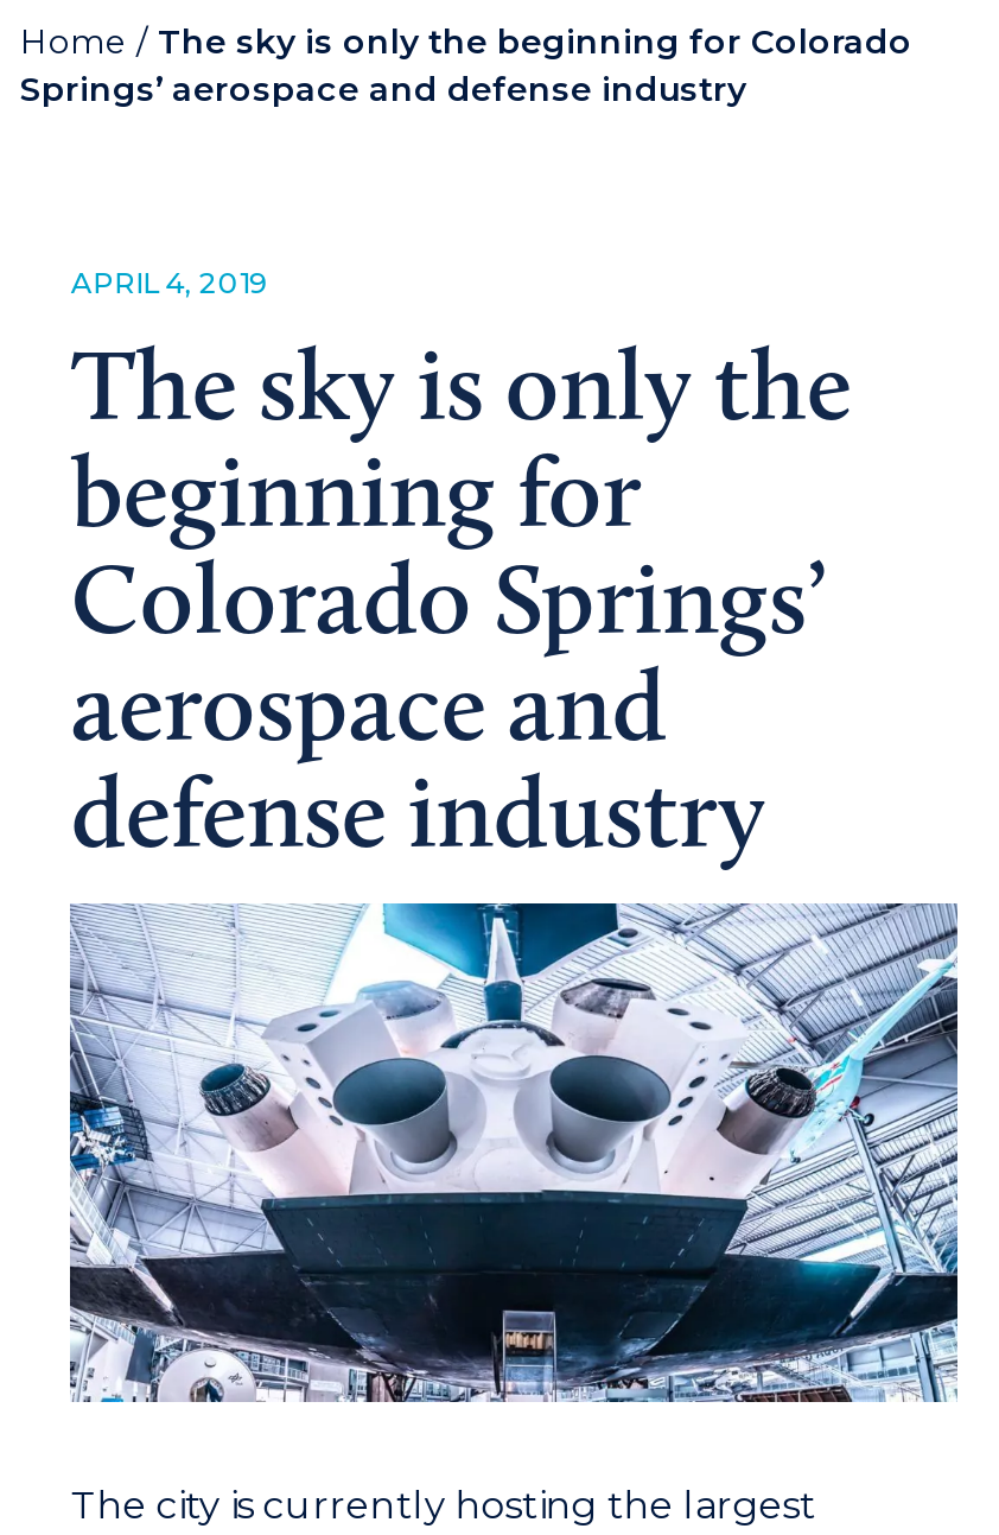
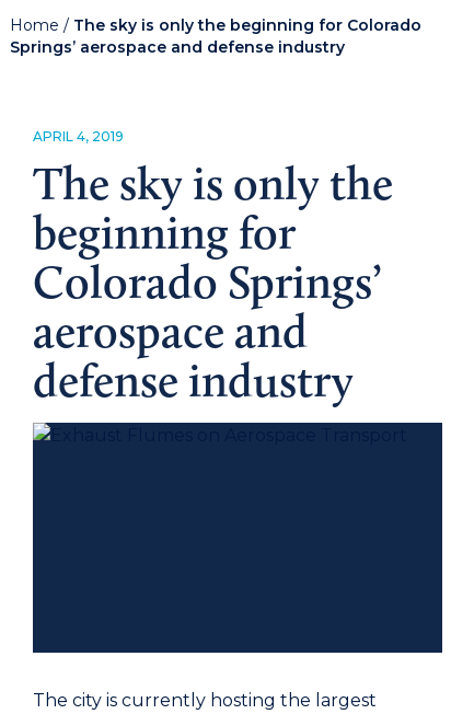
- [image]
